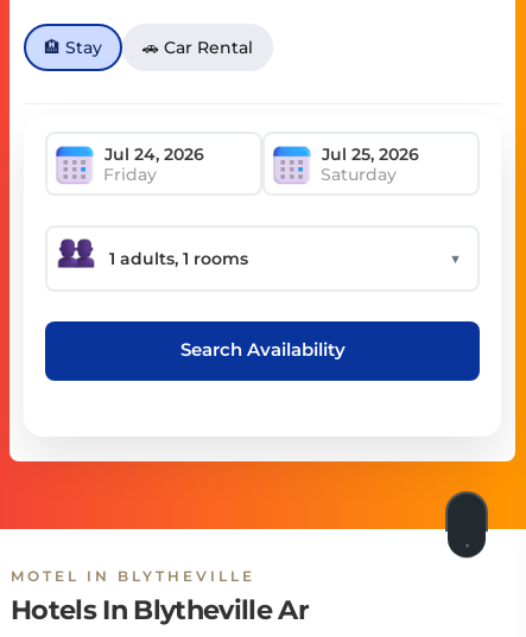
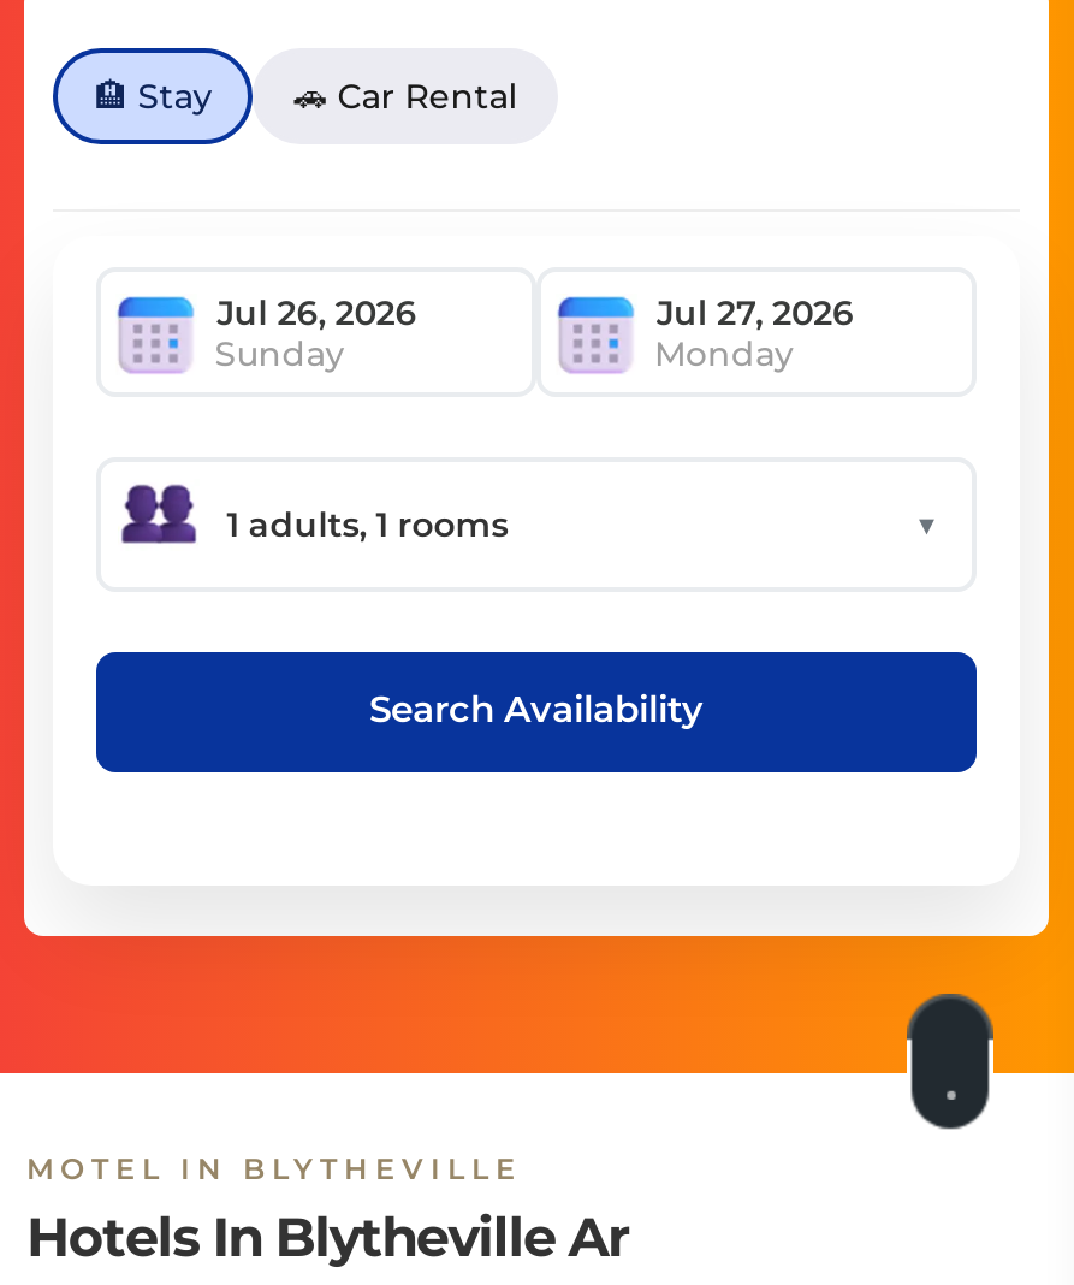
- Friday
- Saturday
+ Sunday
+ Monday
